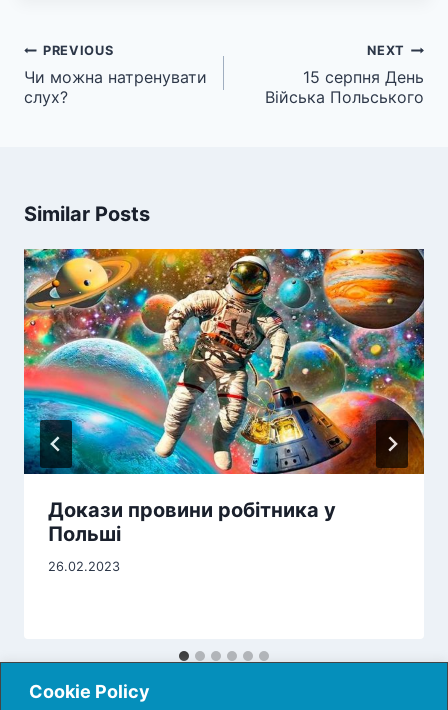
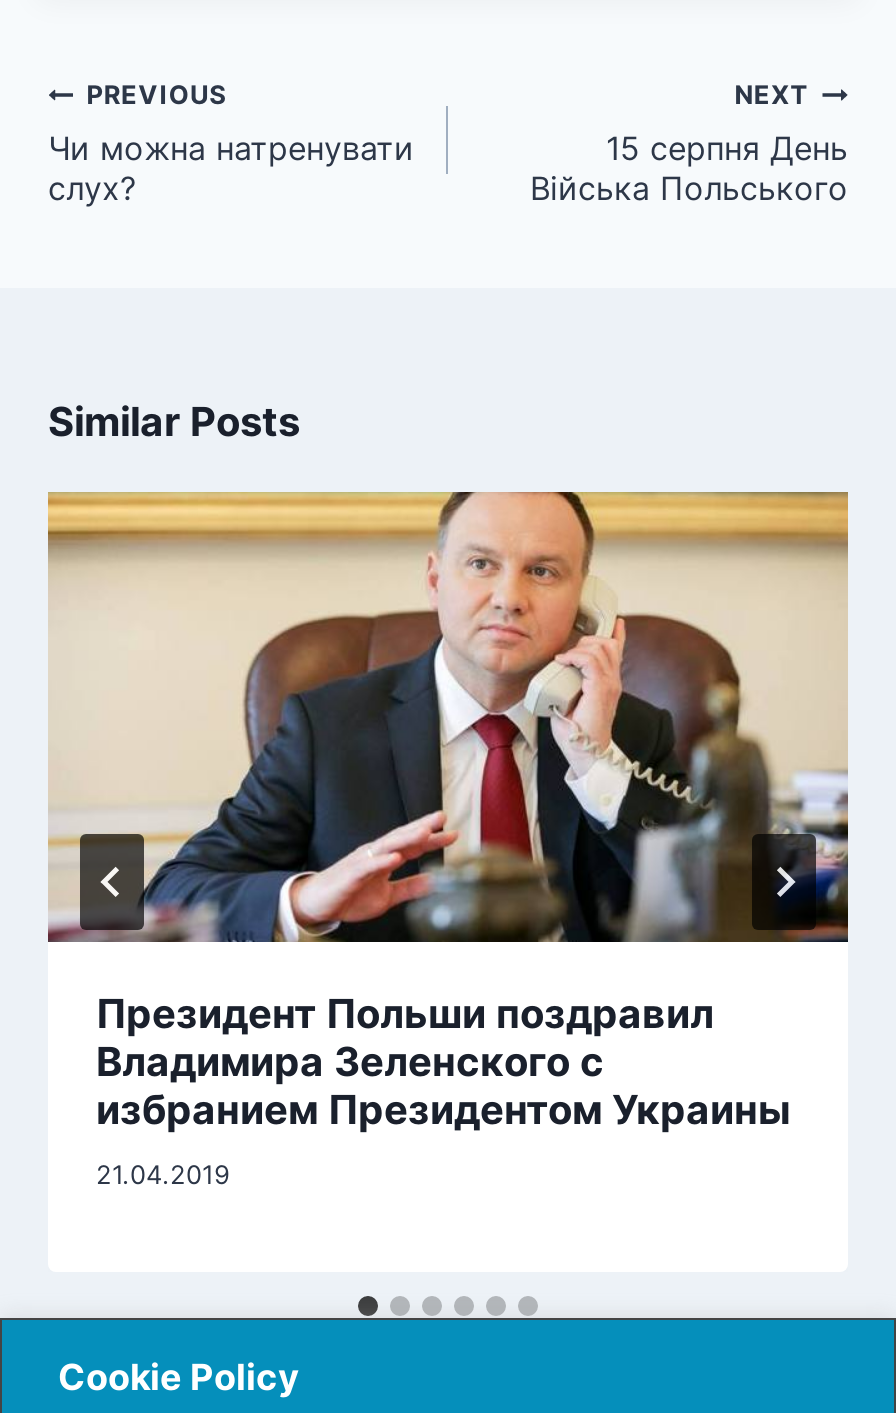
- [image]
- Докази провини робітника у
- Польші
+ [image]
+ Президент Польши поздравил
+ Владимира Зеленского с
+ избранием Президентом Украины

- 26.02.2023
+ 21.04.2019
